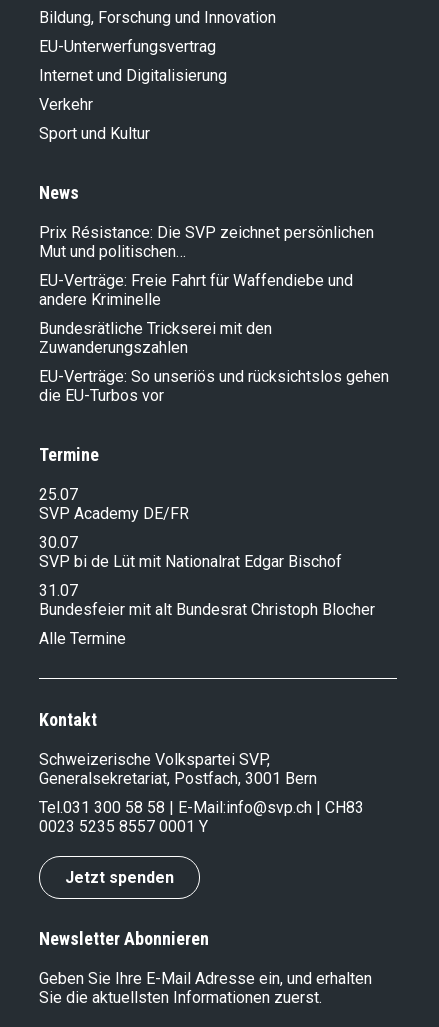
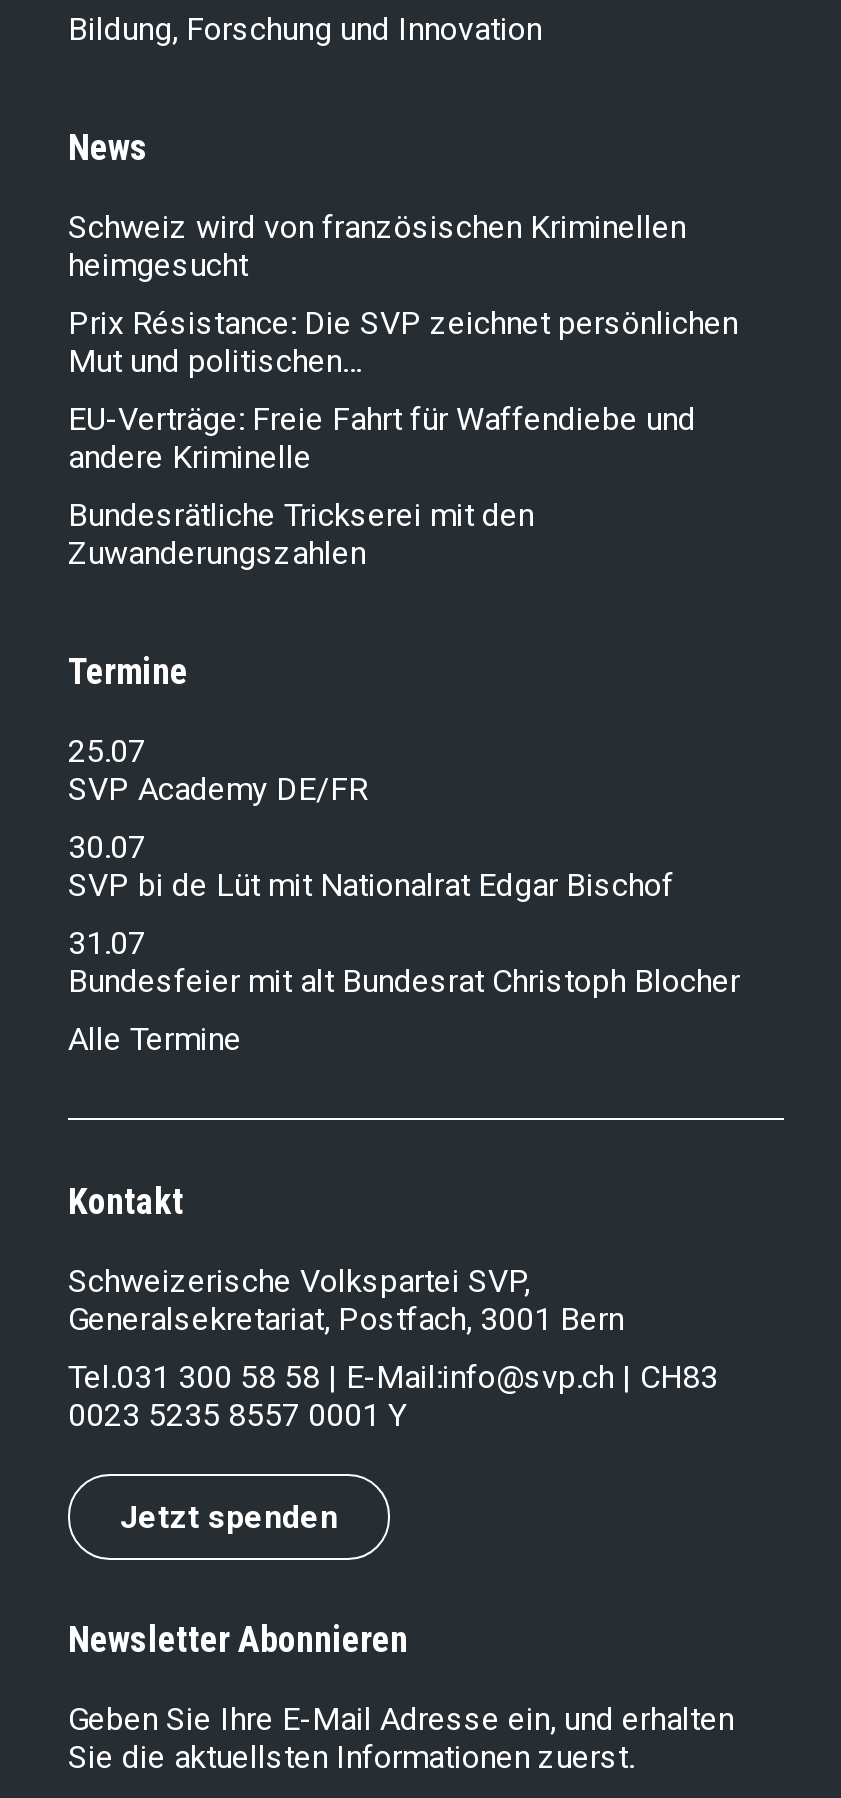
- EU-Unterwerfungsvertrag
- Internet und Digitalisierung
- Verkehr
- Sport und Kultur

+ Schweiz wird von französischen Kriminellen
+ heimgesucht

- EU-Verträge: So unseriös und rücksichtslos gehen
- die EU-Turbos vor
